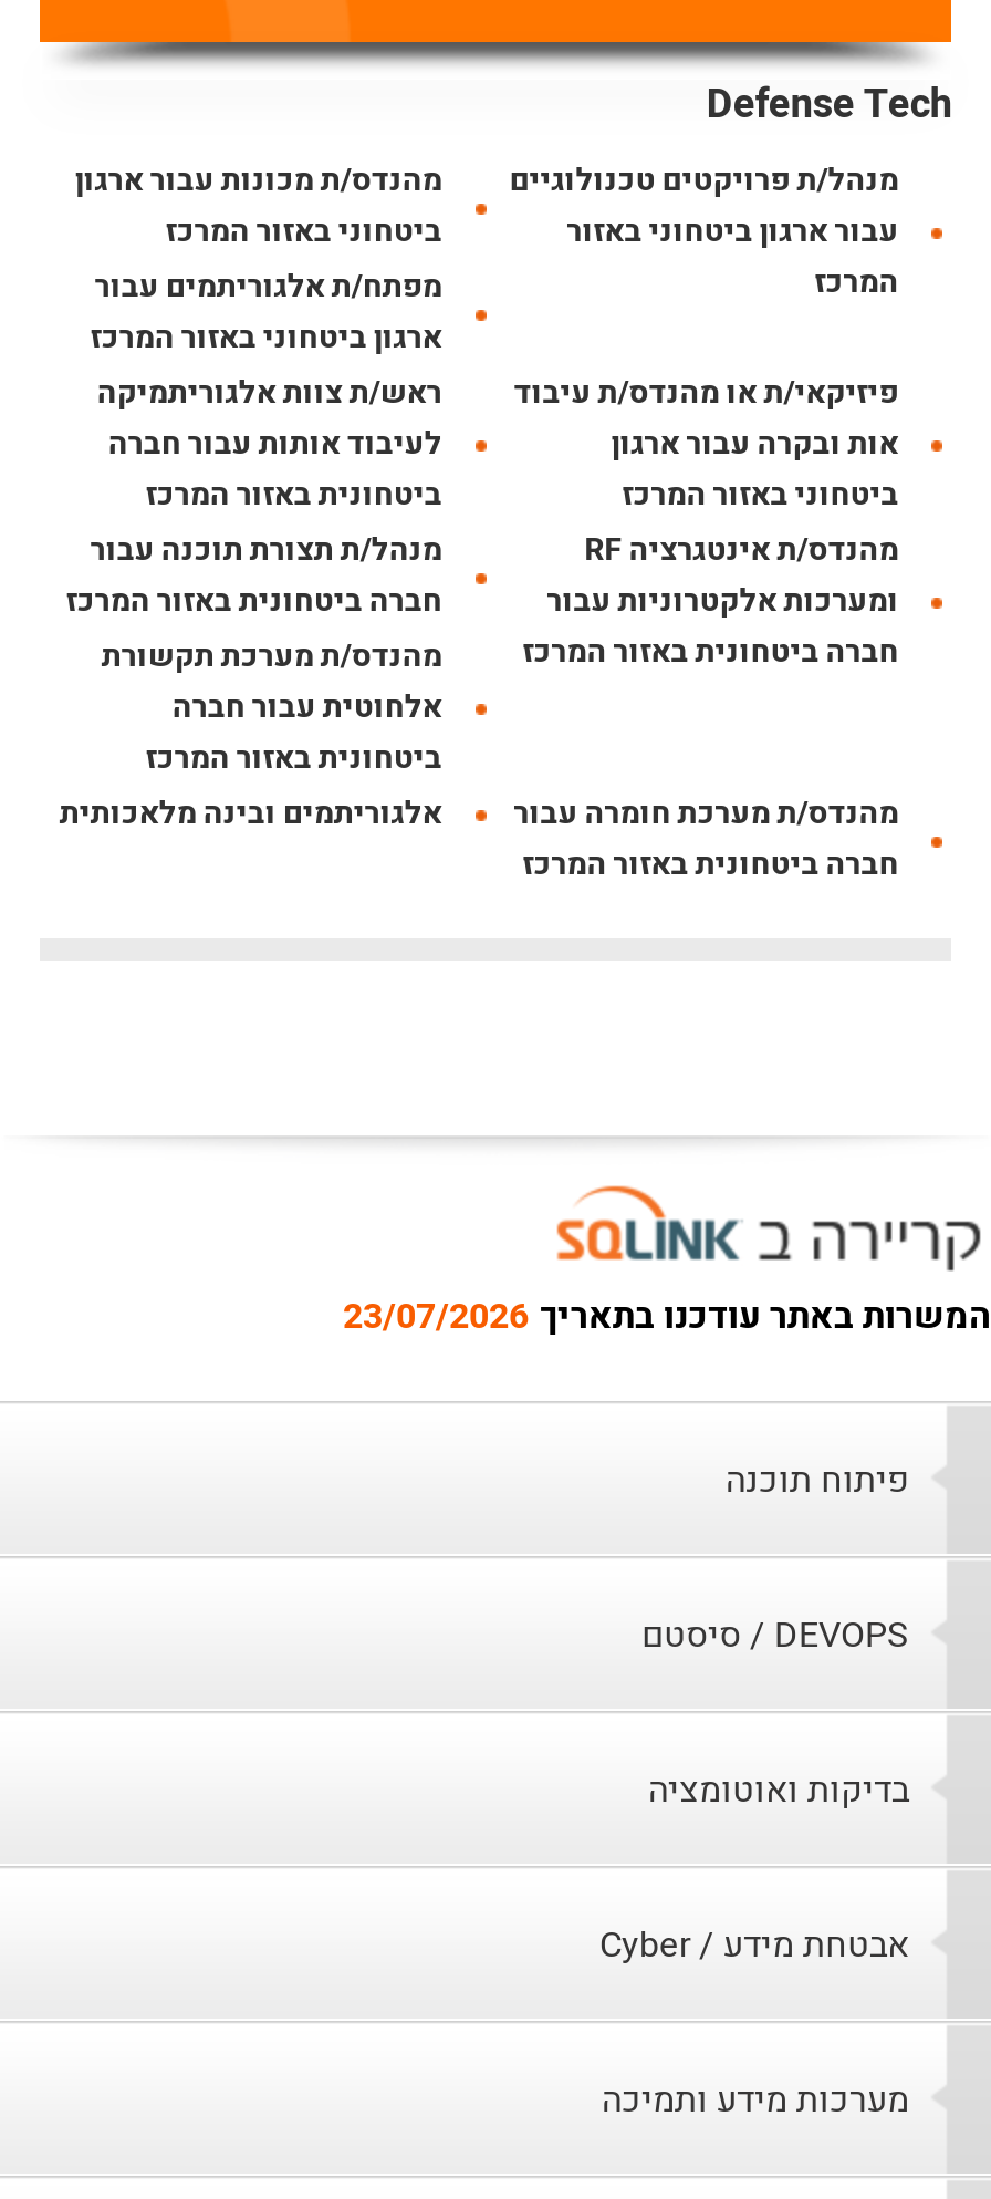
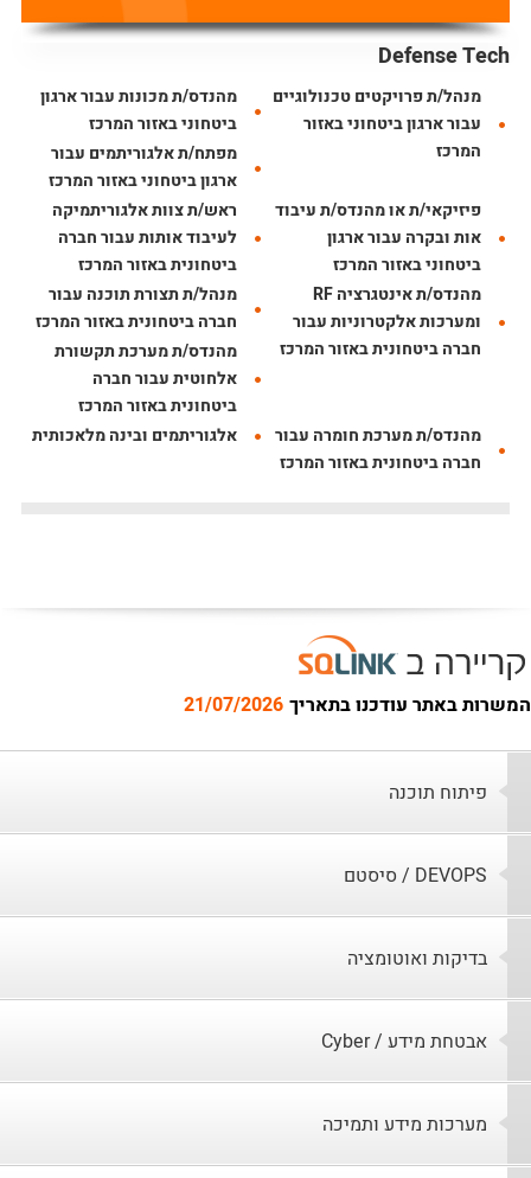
- המשרות באתר עודכנו בתאריך 23/07/2026
+ המשרות באתר עודכנו בתאריך 21/07/2026
